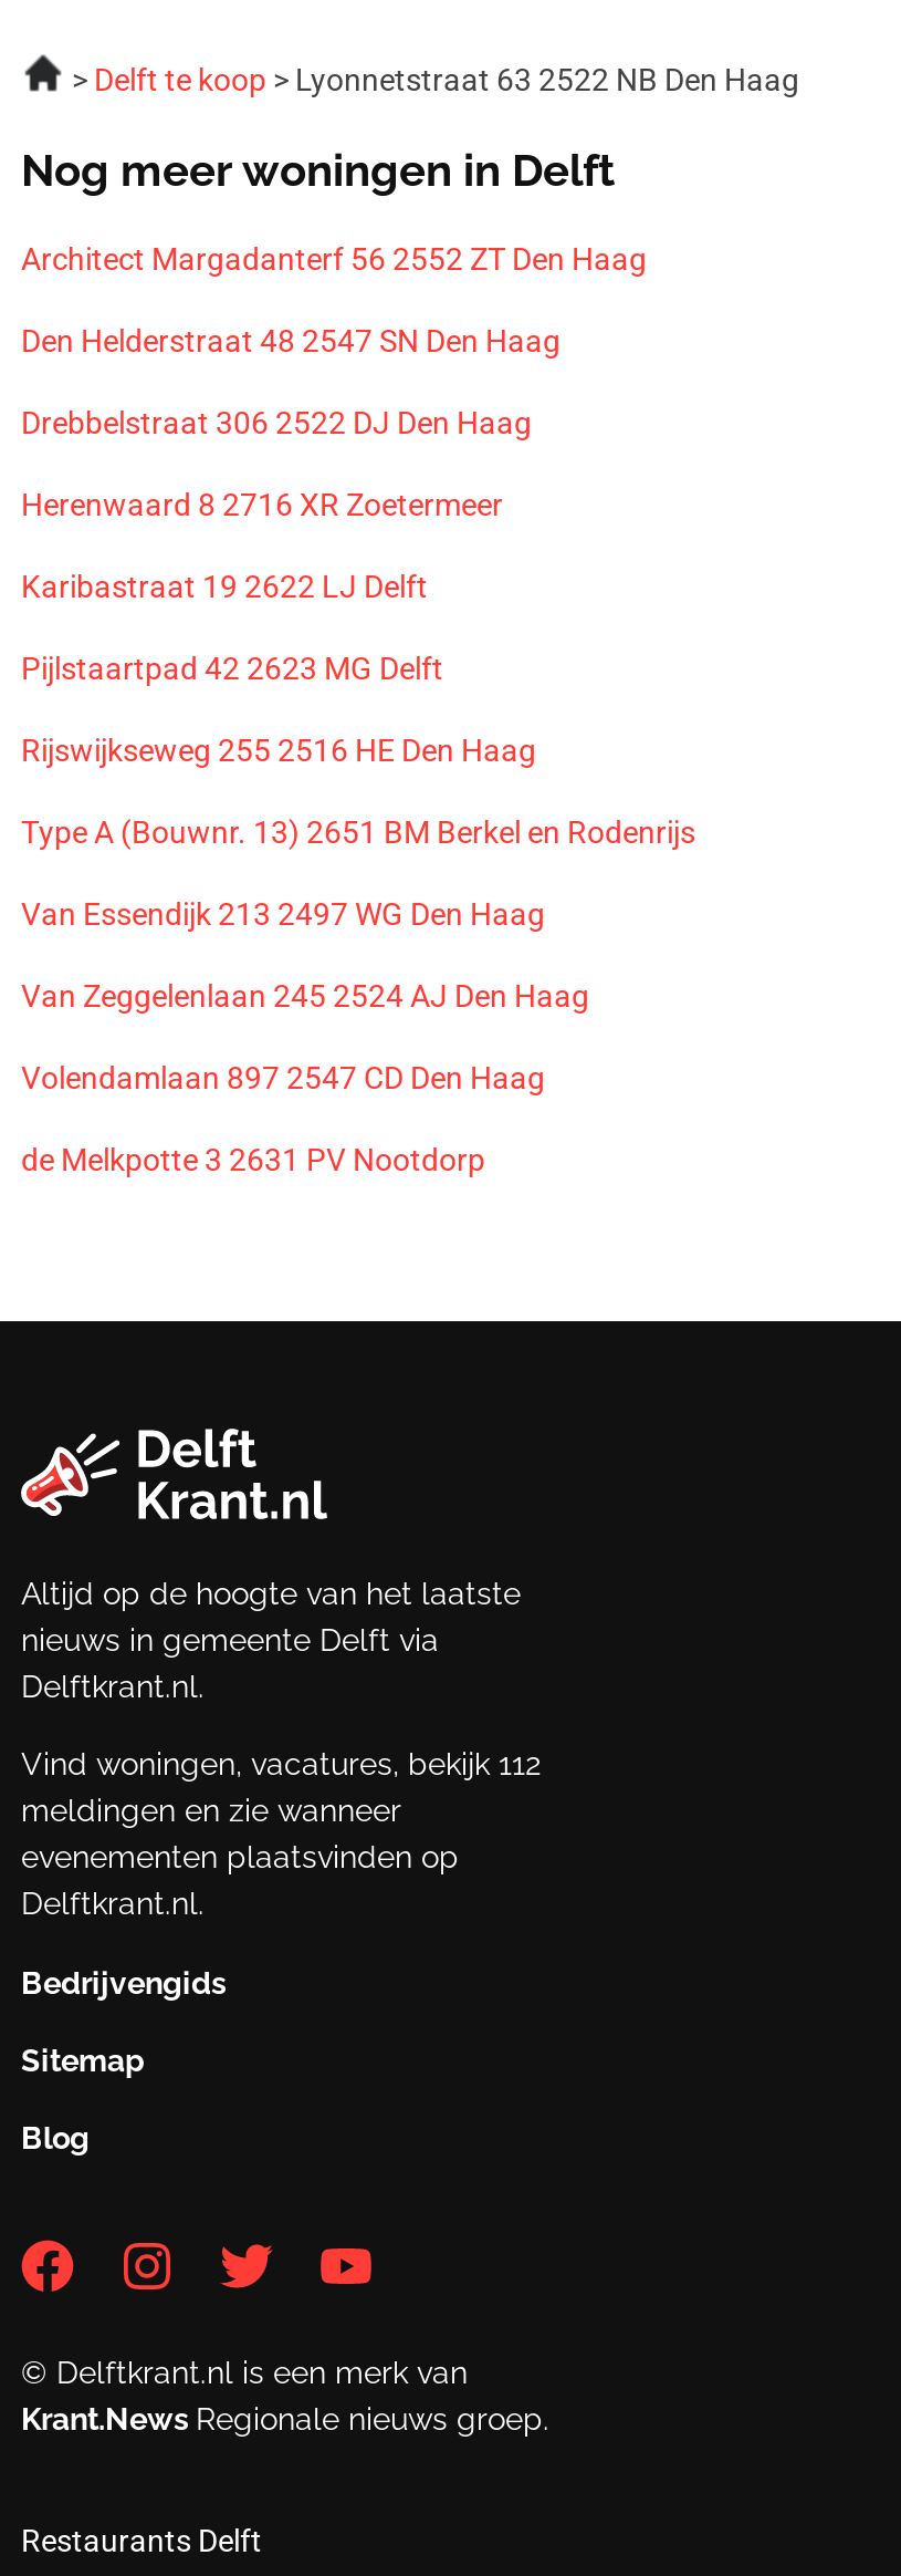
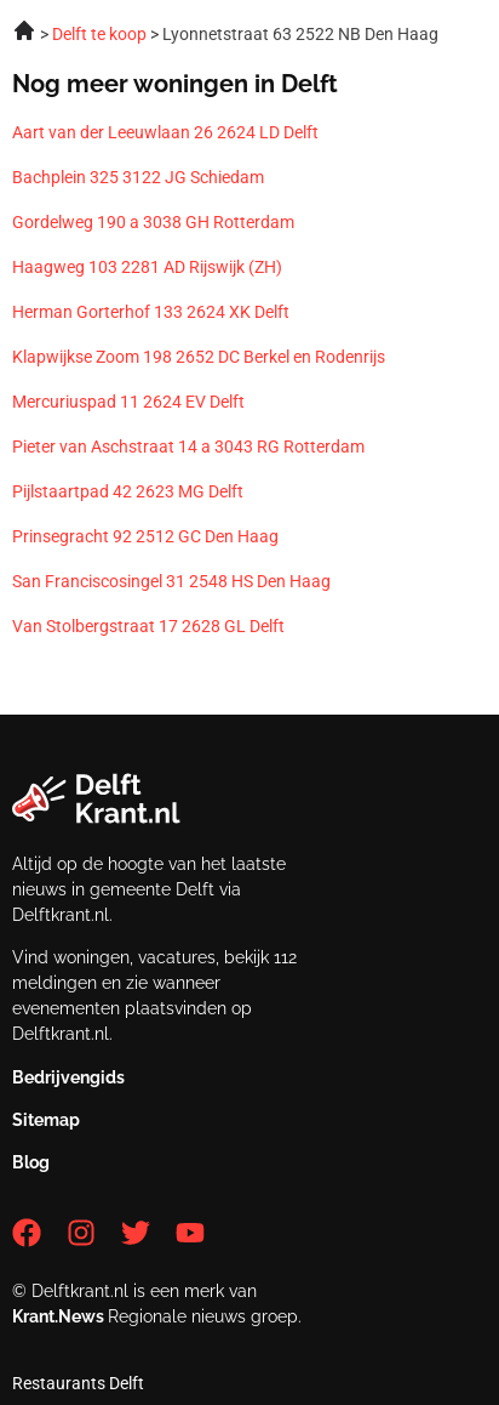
- Architect Margadanterf 56 2552 ZT Den Haag
- Den Helderstraat 48 2547 SN Den Haag
- Drebbelstraat 306 2522 DJ Den Haag
- Herenwaard 8 2716 XR Zoetermeer
- Karibastraat 19 2622 LJ Delft
+ Aart van der Leeuwlaan 26 2624 LD Delft
+ Bachplein 325 3122 JG Schiedam
+ Gordelweg 190 a 3038 GH Rotterdam
+ Haagweg 103 2281 AD Rijswijk (ZH)
+ Herman Gorterhof 133 2624 XK Delft
+ Klapwijkse Zoom 198 2652 DC Berkel en Rodenrijs
+ Mercuriuspad 11 2624 EV Delft
+ Pieter van Aschstraat 14 a 3043 RG Rotterdam

moved down: Pijlstaartpad 42 2623 MG Delft

- Rijswijkseweg 255 2516 HE Den Haag
- Type A (Bouwnr. 13) 2651 BM Berkel en Rodenrijs
- Van Essendijk 213 2497 WG Den Haag
- Van Zeggelenlaan 245 2524 AJ Den Haag
- Volendamlaan 897 2547 CD Den Haag
- de Melkpotte 3 2631 PV Nootdorp
+ Prinsegracht 92 2512 GC Den Haag
+ San Franciscosingel 31 2548 HS Den Haag
+ Van Stolbergstraat 17 2628 GL Delft
